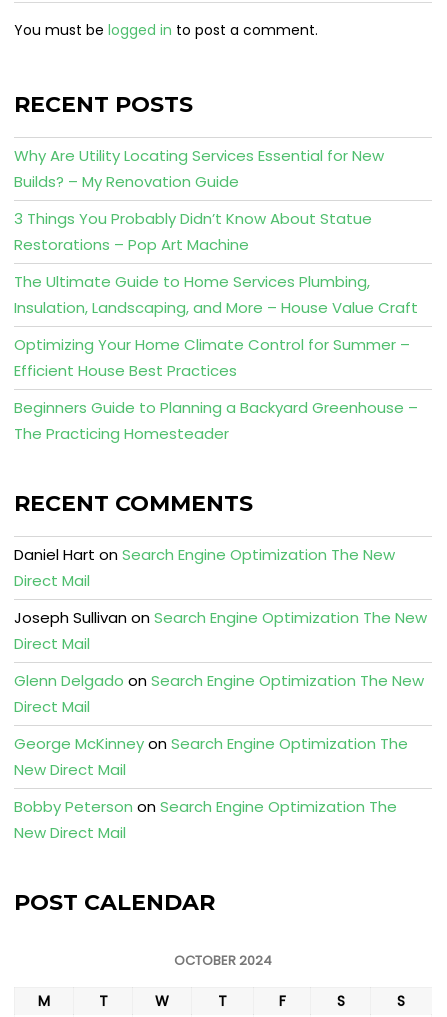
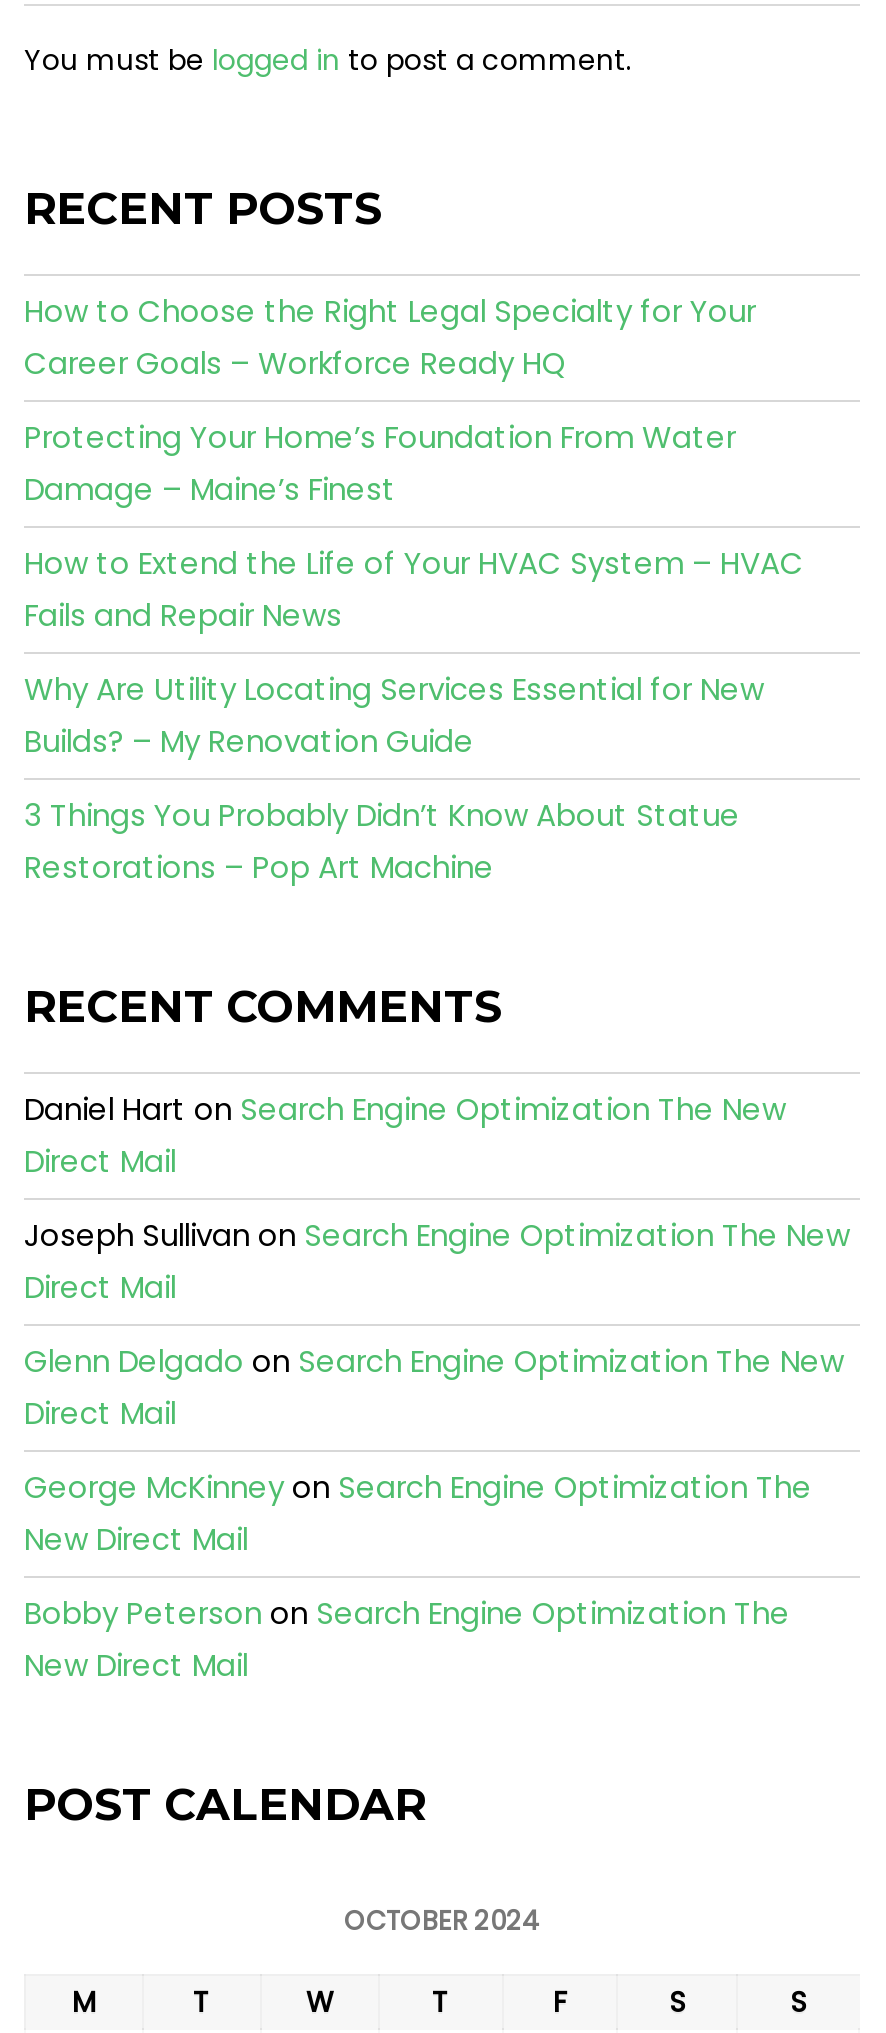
+ How to Choose the Right Legal Specialty for Your
+ Career Goals – Workforce Ready HQ
+ Protecting Your Home’s Foundation From Water
+ Damage – Maine’s Finest
+ How to Extend the Life of Your HVAC System – HVAC
+ Fails and Repair News

moved down: Why Are Utility Locating Services Essential for New | Builds? – My Renovation Guide | 3 Things You Probably Didn’t Know About Statue | Restorations – Pop Art Machine

- The Ultimate Guide to Home Services Plumbing,
- Insulation, Landscaping, and More – House Value Craft
- Optimizing Your Home Climate Control for Summer –
- Efficient House Best Practices
- Beginners Guide to Planning a Backyard Greenhouse –
- The Practicing Homesteader
